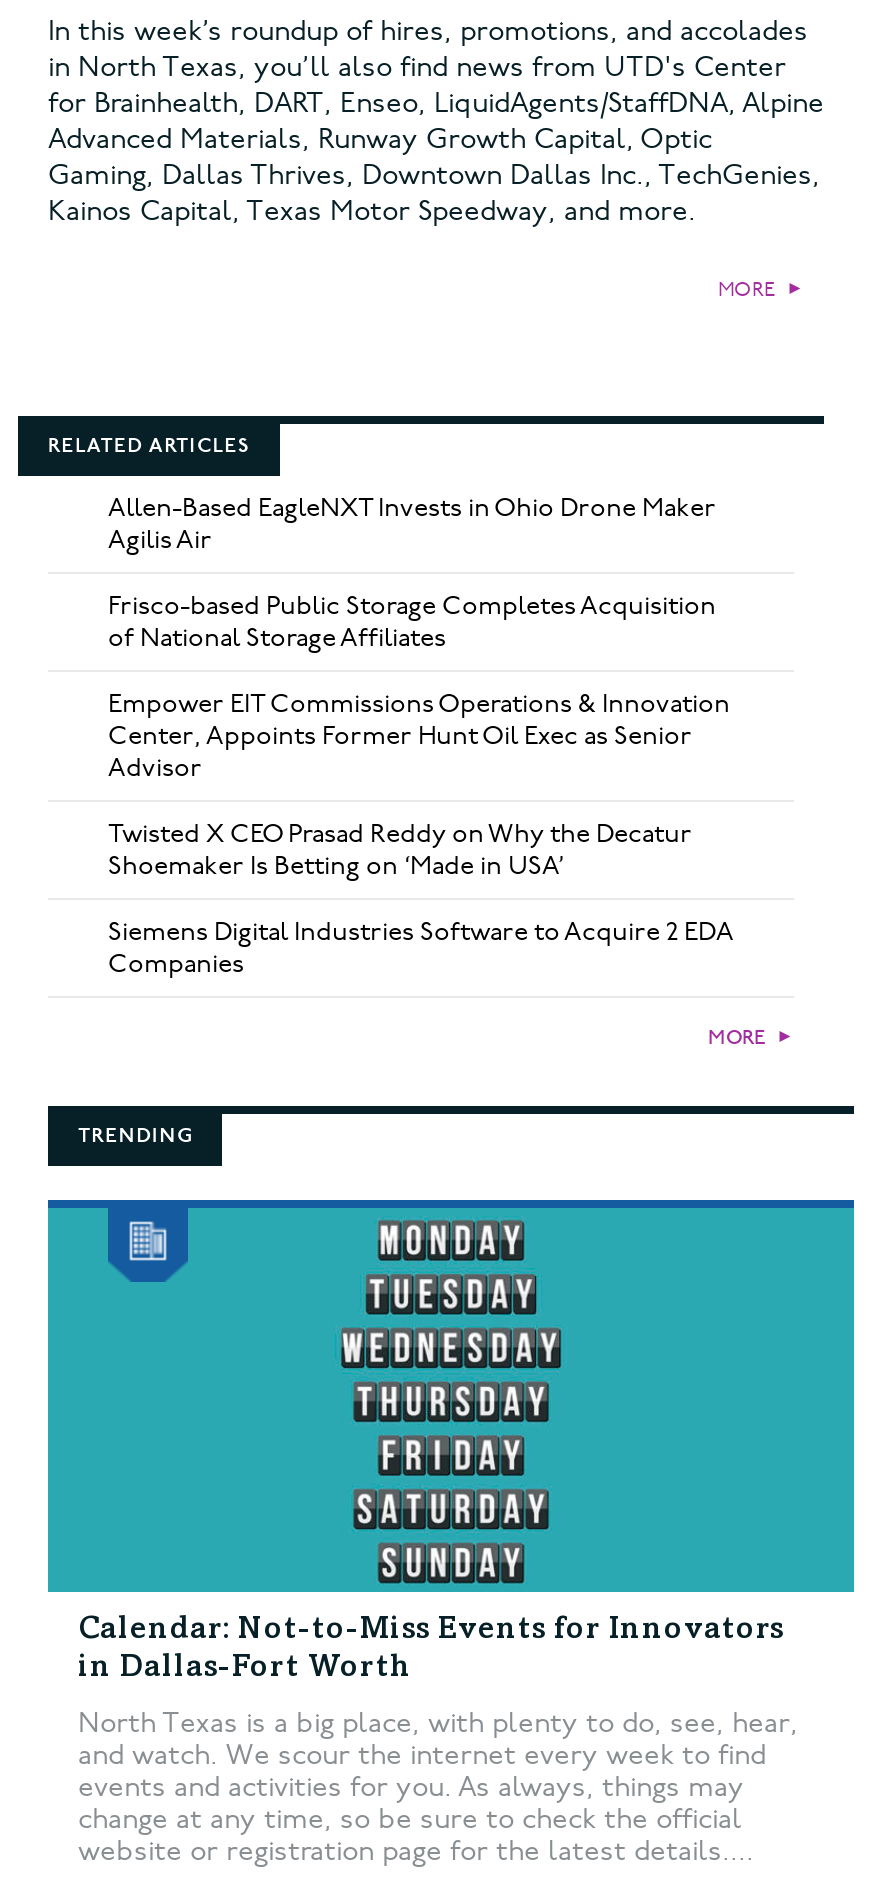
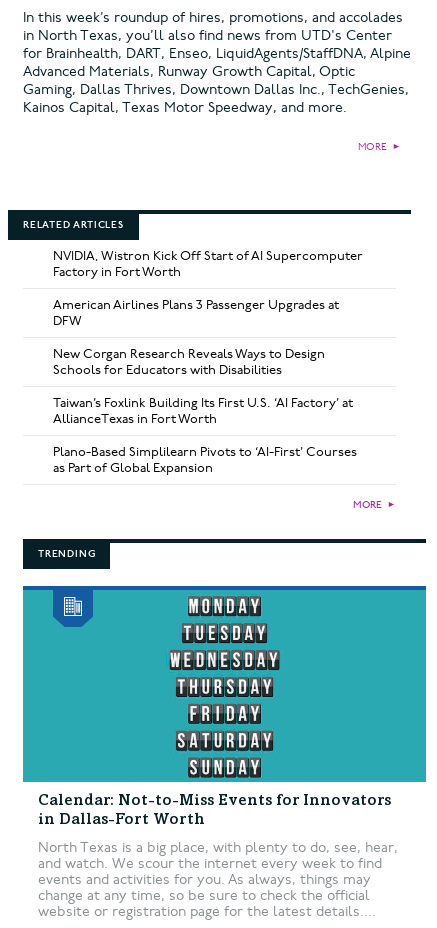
- Allen-Based EagleNXT Invests in Ohio Drone Maker
- Agilis Air
+ NVIDIA, Wistron Kick Off Start of AI Supercomputer
+ Factory in Fort Worth

- Frisco-based Public Storage Completes Acquisition
- of National Storage Affiliates
+ American Airlines Plans 3 Passenger Upgrades at
+ DFW

- Empower EIT Commissions Operations & Innovation
- Center, Appoints Former Hunt Oil Exec as Senior
- Advisor
+ New Corgan Research Reveals Ways to Design
+ Schools for Educators with Disabilities

- Twisted X CEO Prasad Reddy on Why the Decatur
- Shoemaker Is Betting on ‘Made in USA’
+ Taiwan’s Foxlink Building Its First U.S. ‘AI Factory’ at
+ AllianceTexas in Fort Worth

- Siemens Digital Industries Software to Acquire 2 EDA
- Companies
+ Plano-Based Simplilearn Pivots to ‘AI-First’ Courses
+ as Part of Global Expansion
